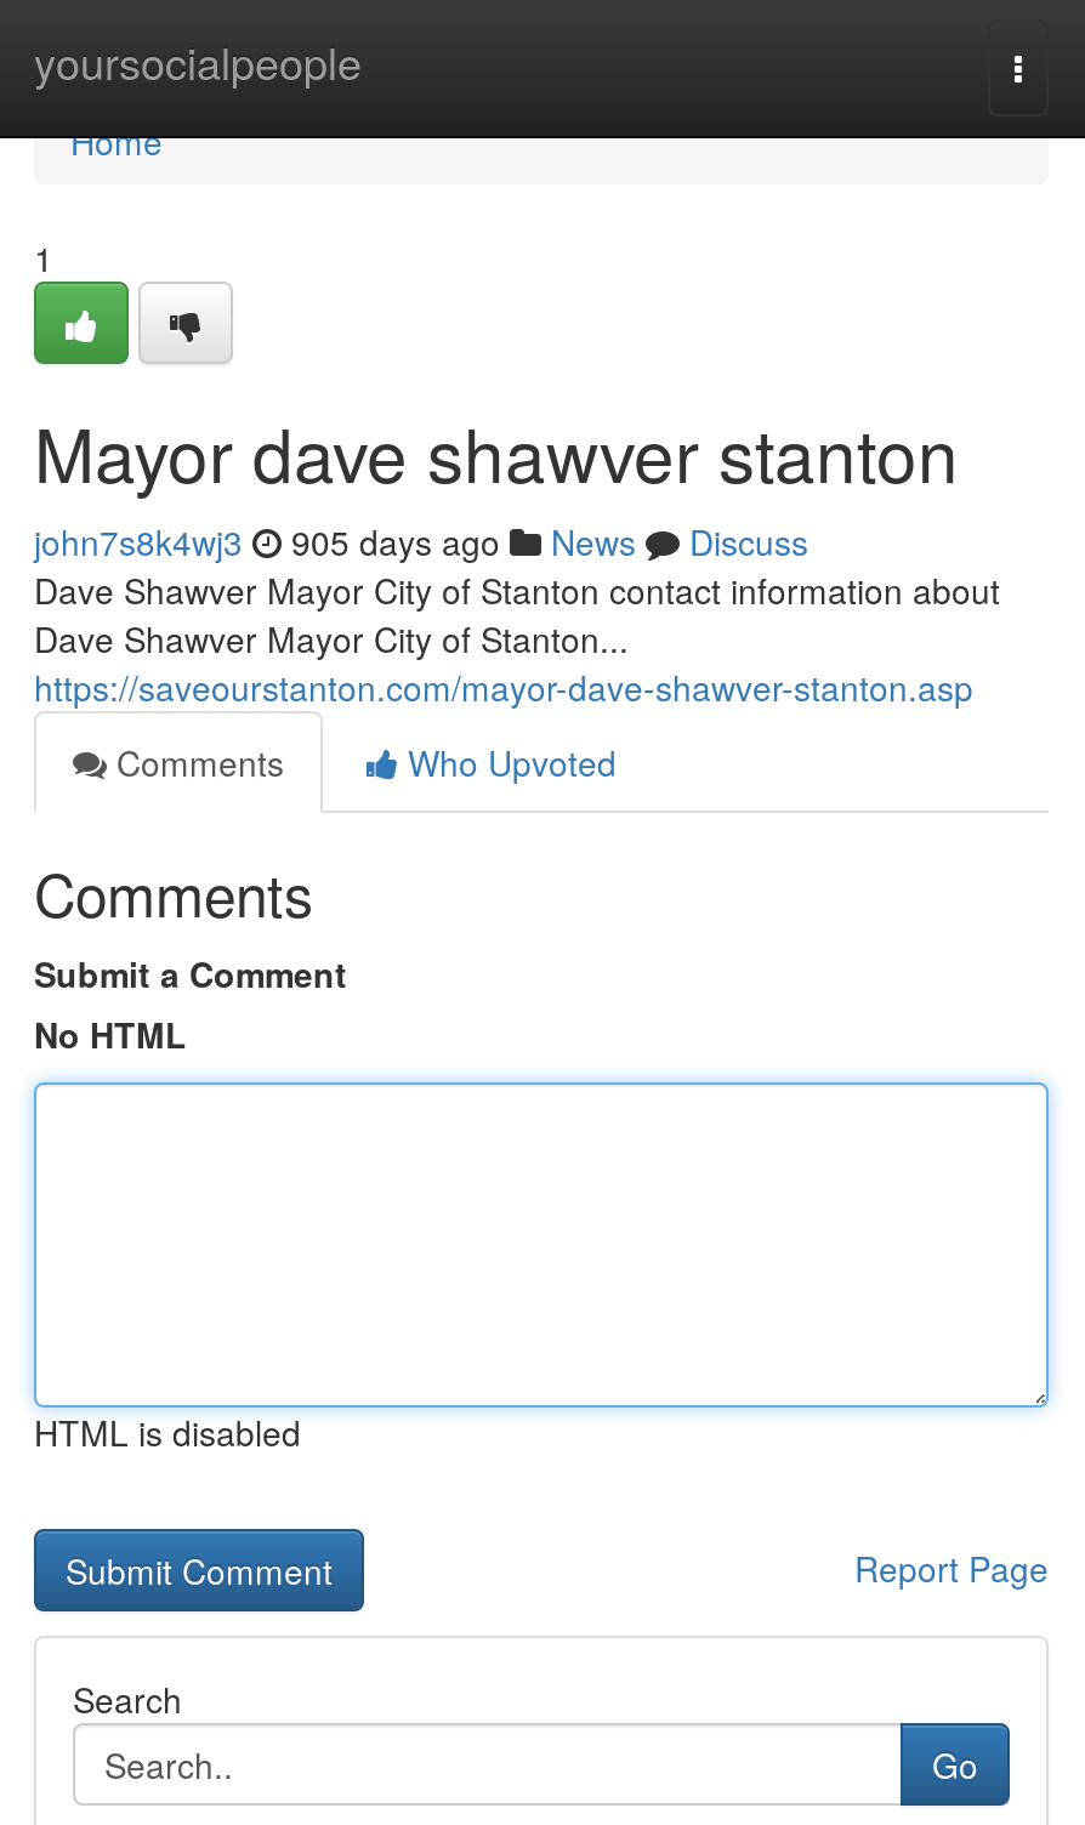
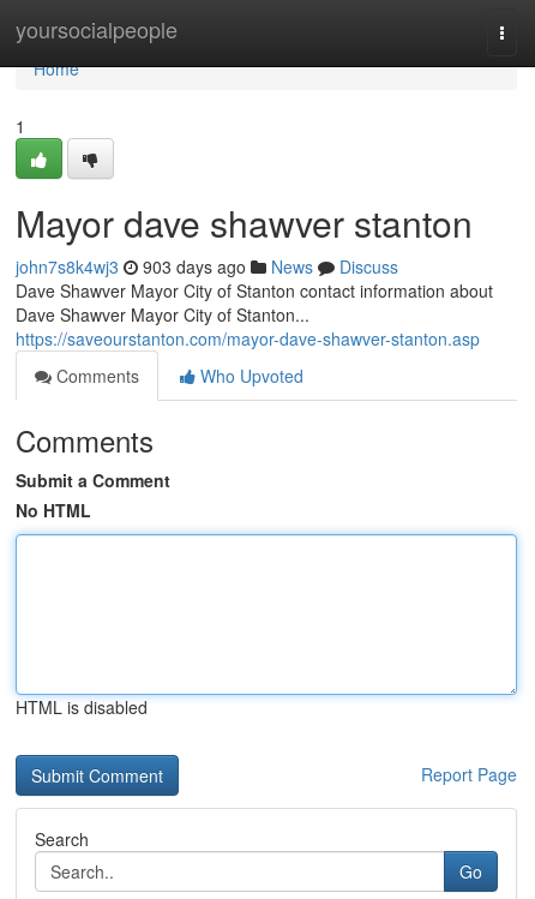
- john7s8k4wj3 905 days ago News Discuss
+ john7s8k4wj3 903 days ago News Discuss
